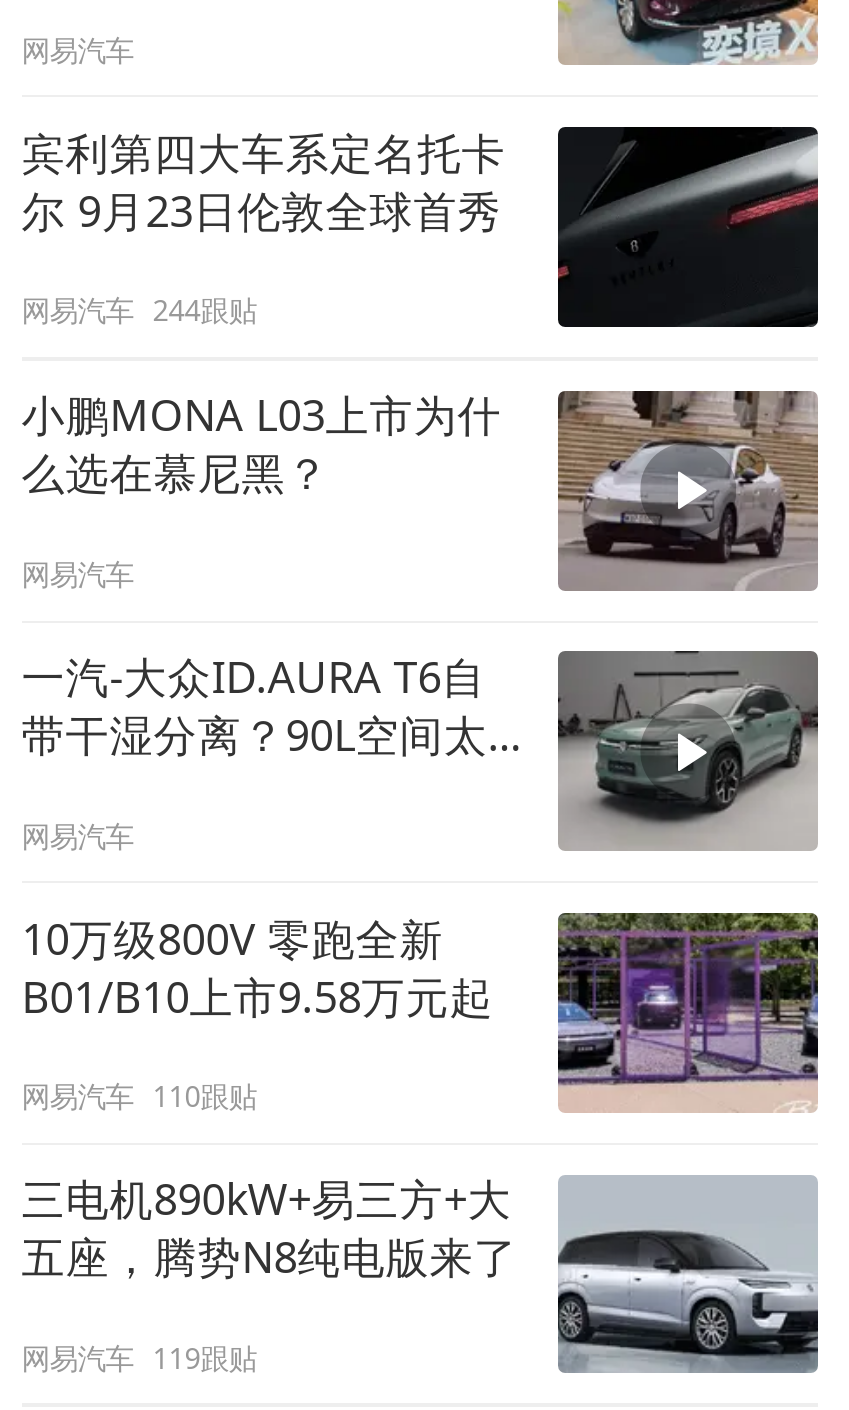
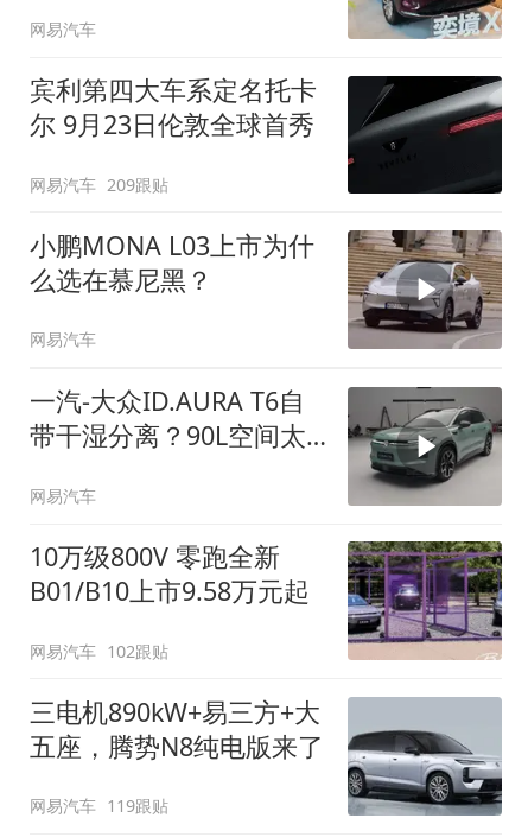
- 网易汽车 244跟贴
+ 网易汽车 209跟贴

- 网易汽车 110跟贴
+ 网易汽车 102跟贴
